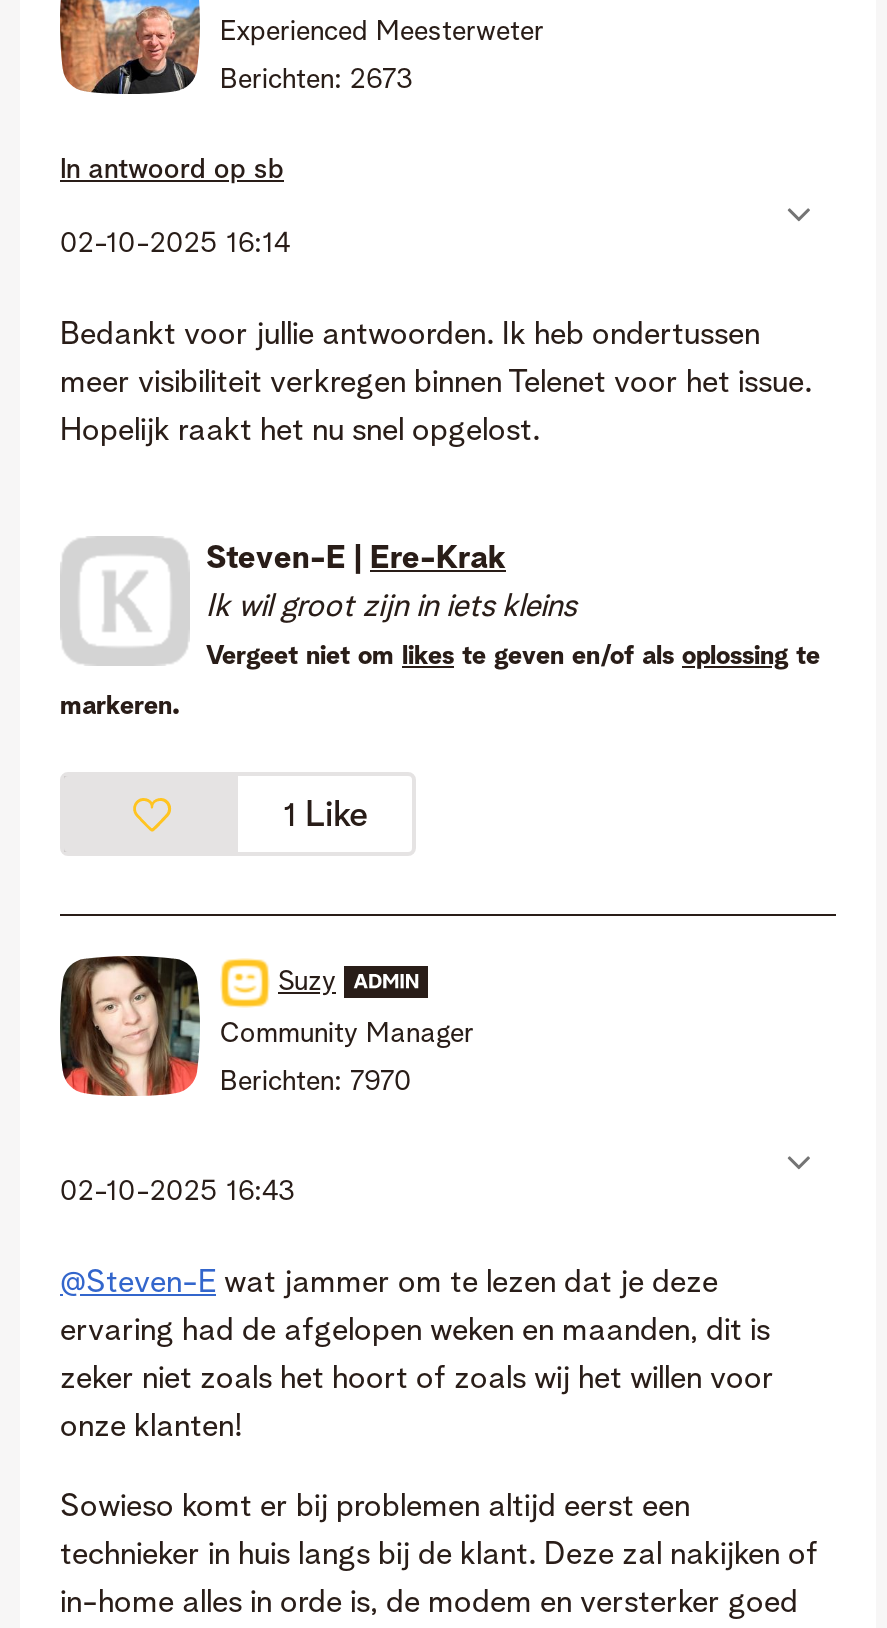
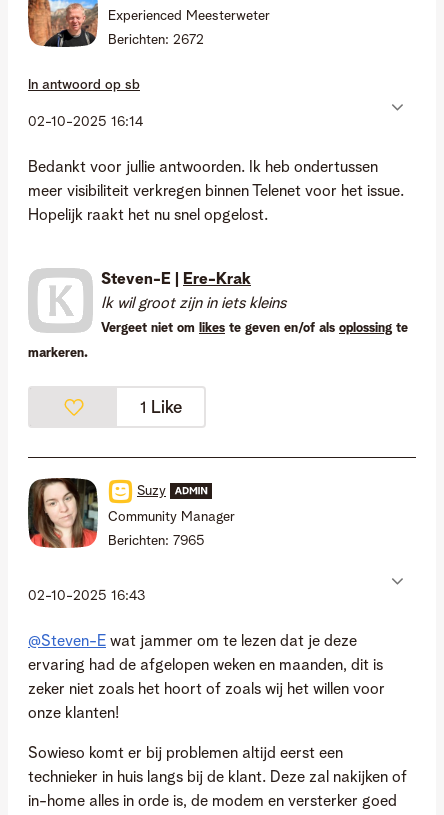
- Berichten: 2673
+ Berichten: 2672

- Berichten: 7970
+ Berichten: 7965
